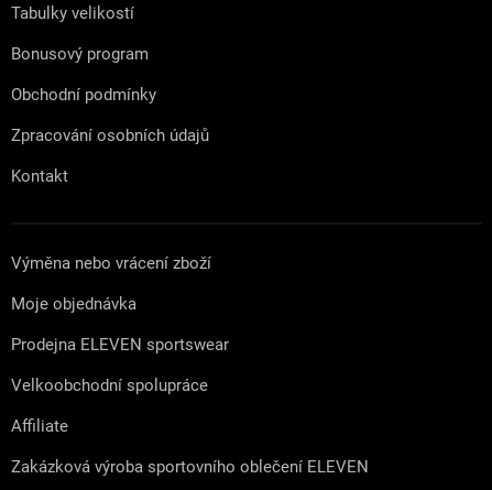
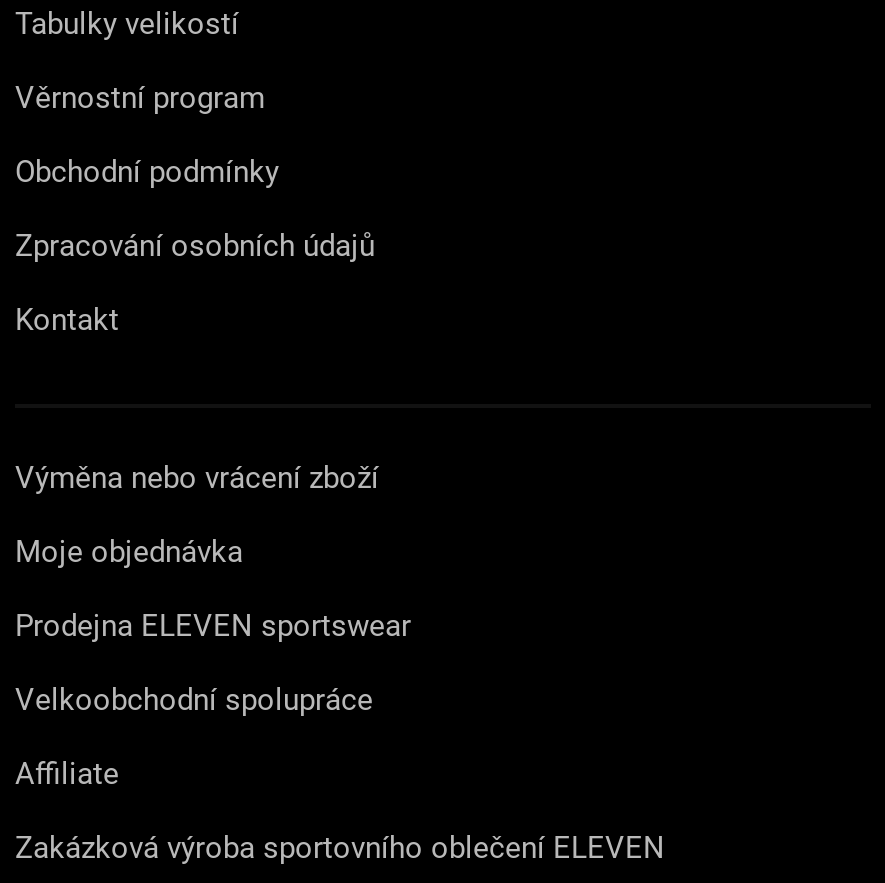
- Bonusový program
+ Věrnostní program
